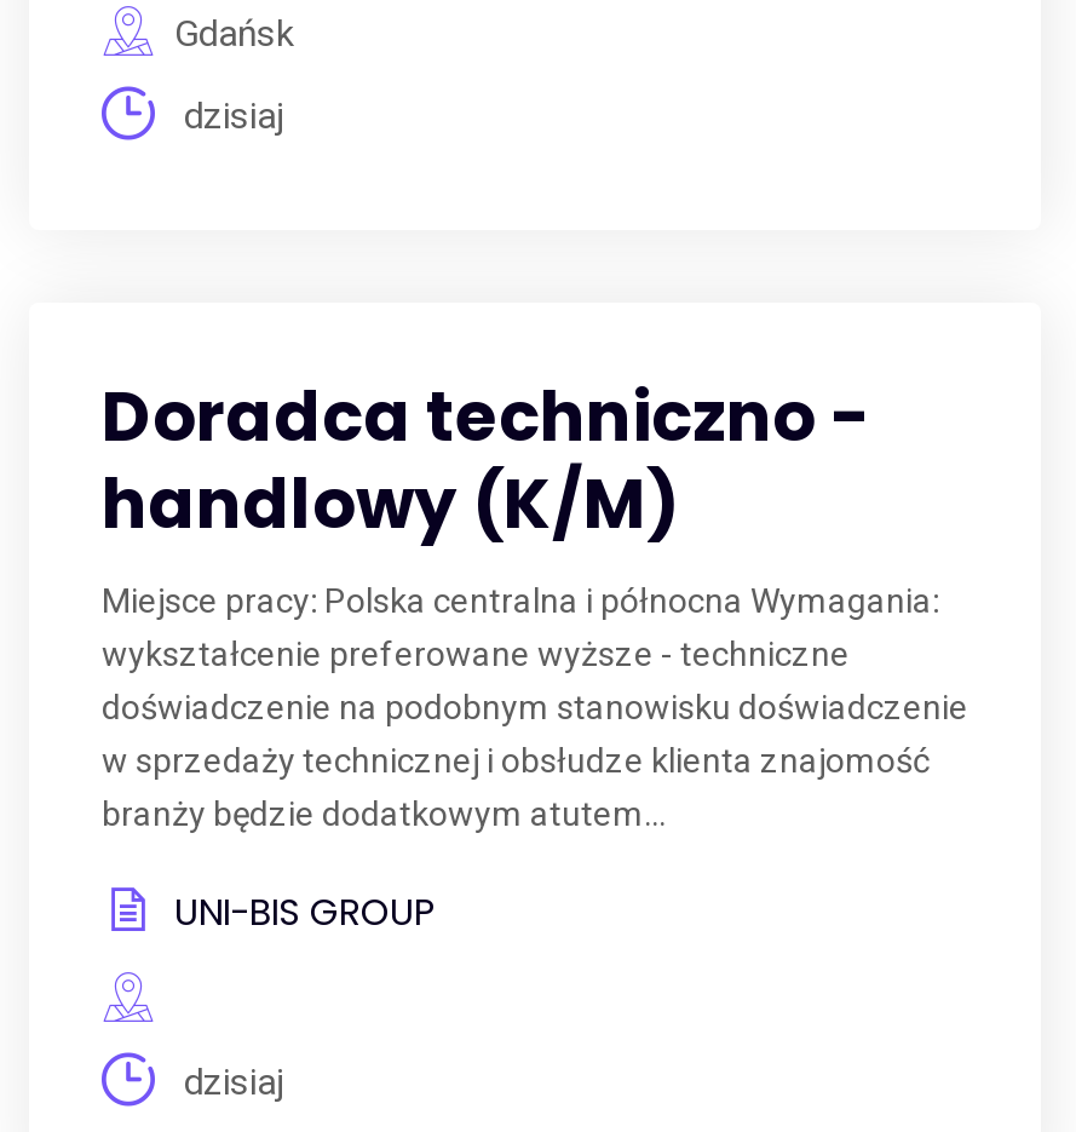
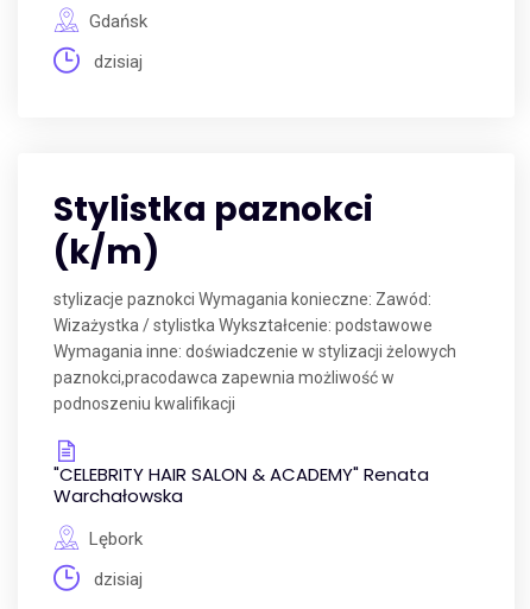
- Doradca techniczno -
- handlowy (K/M)
- Miejsce pracy: Polska centralna i północna Wymagania:
- wykształcenie preferowane wyższe - techniczne
- doświadczenie na podobnym stanowisku doświadczenie
- w sprzedaży technicznej i obsłudze klienta znajomość
- branży będzie dodatkowym atutem...
- UNI-BIS GROUP
+ Stylistka paznokci
+ (k/m)
+ stylizacje paznokci Wymagania konieczne: Zawód:
+ Wizażystka / stylistka Wykształcenie: podstawowe
+ Wymagania inne: doświadczenie w stylizacji żelowych
+ paznokci,pracodawca zapewnia możliwość w
+ podnoszeniu kwalifikacji
+ "CELEBRITY HAIR SALON & ACADEMY" Renata
+ Warchałowska
+ Lębork
